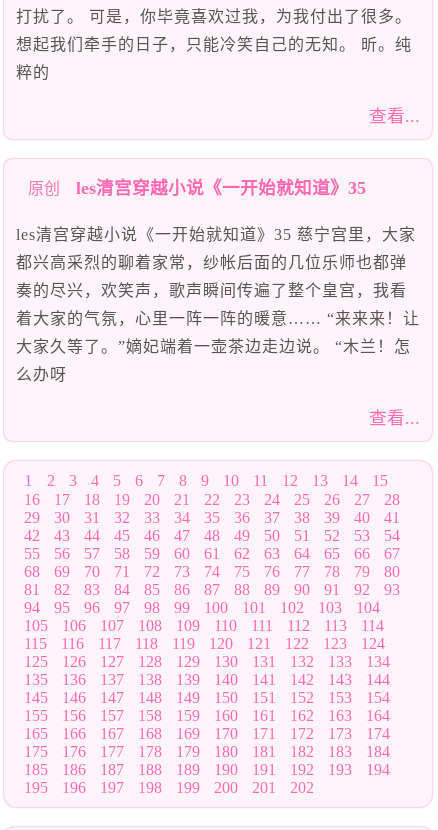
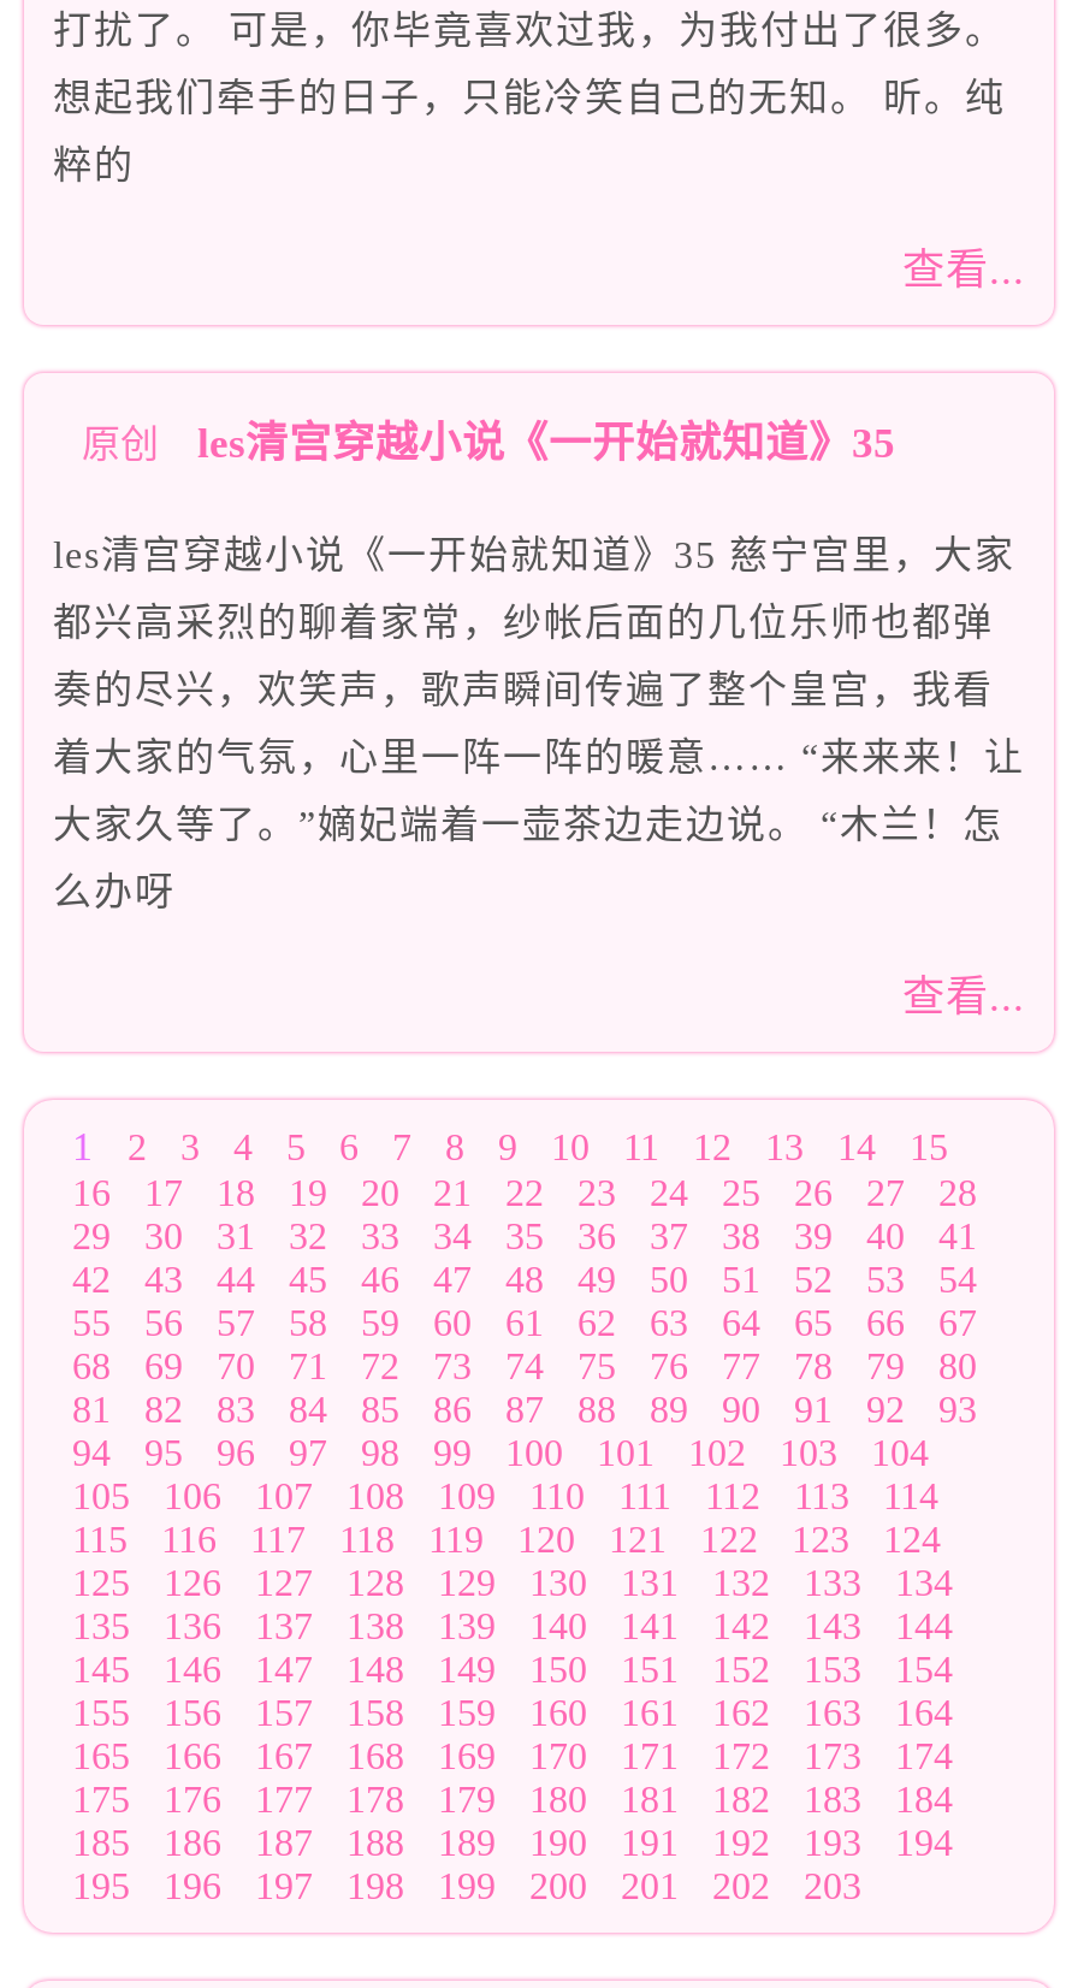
+ 203
